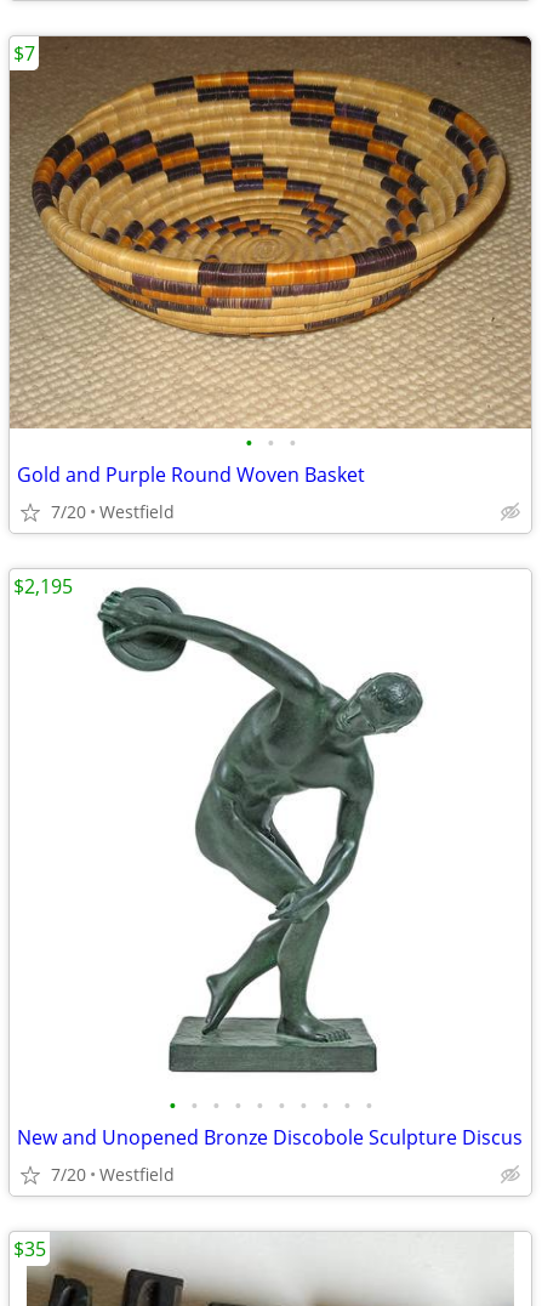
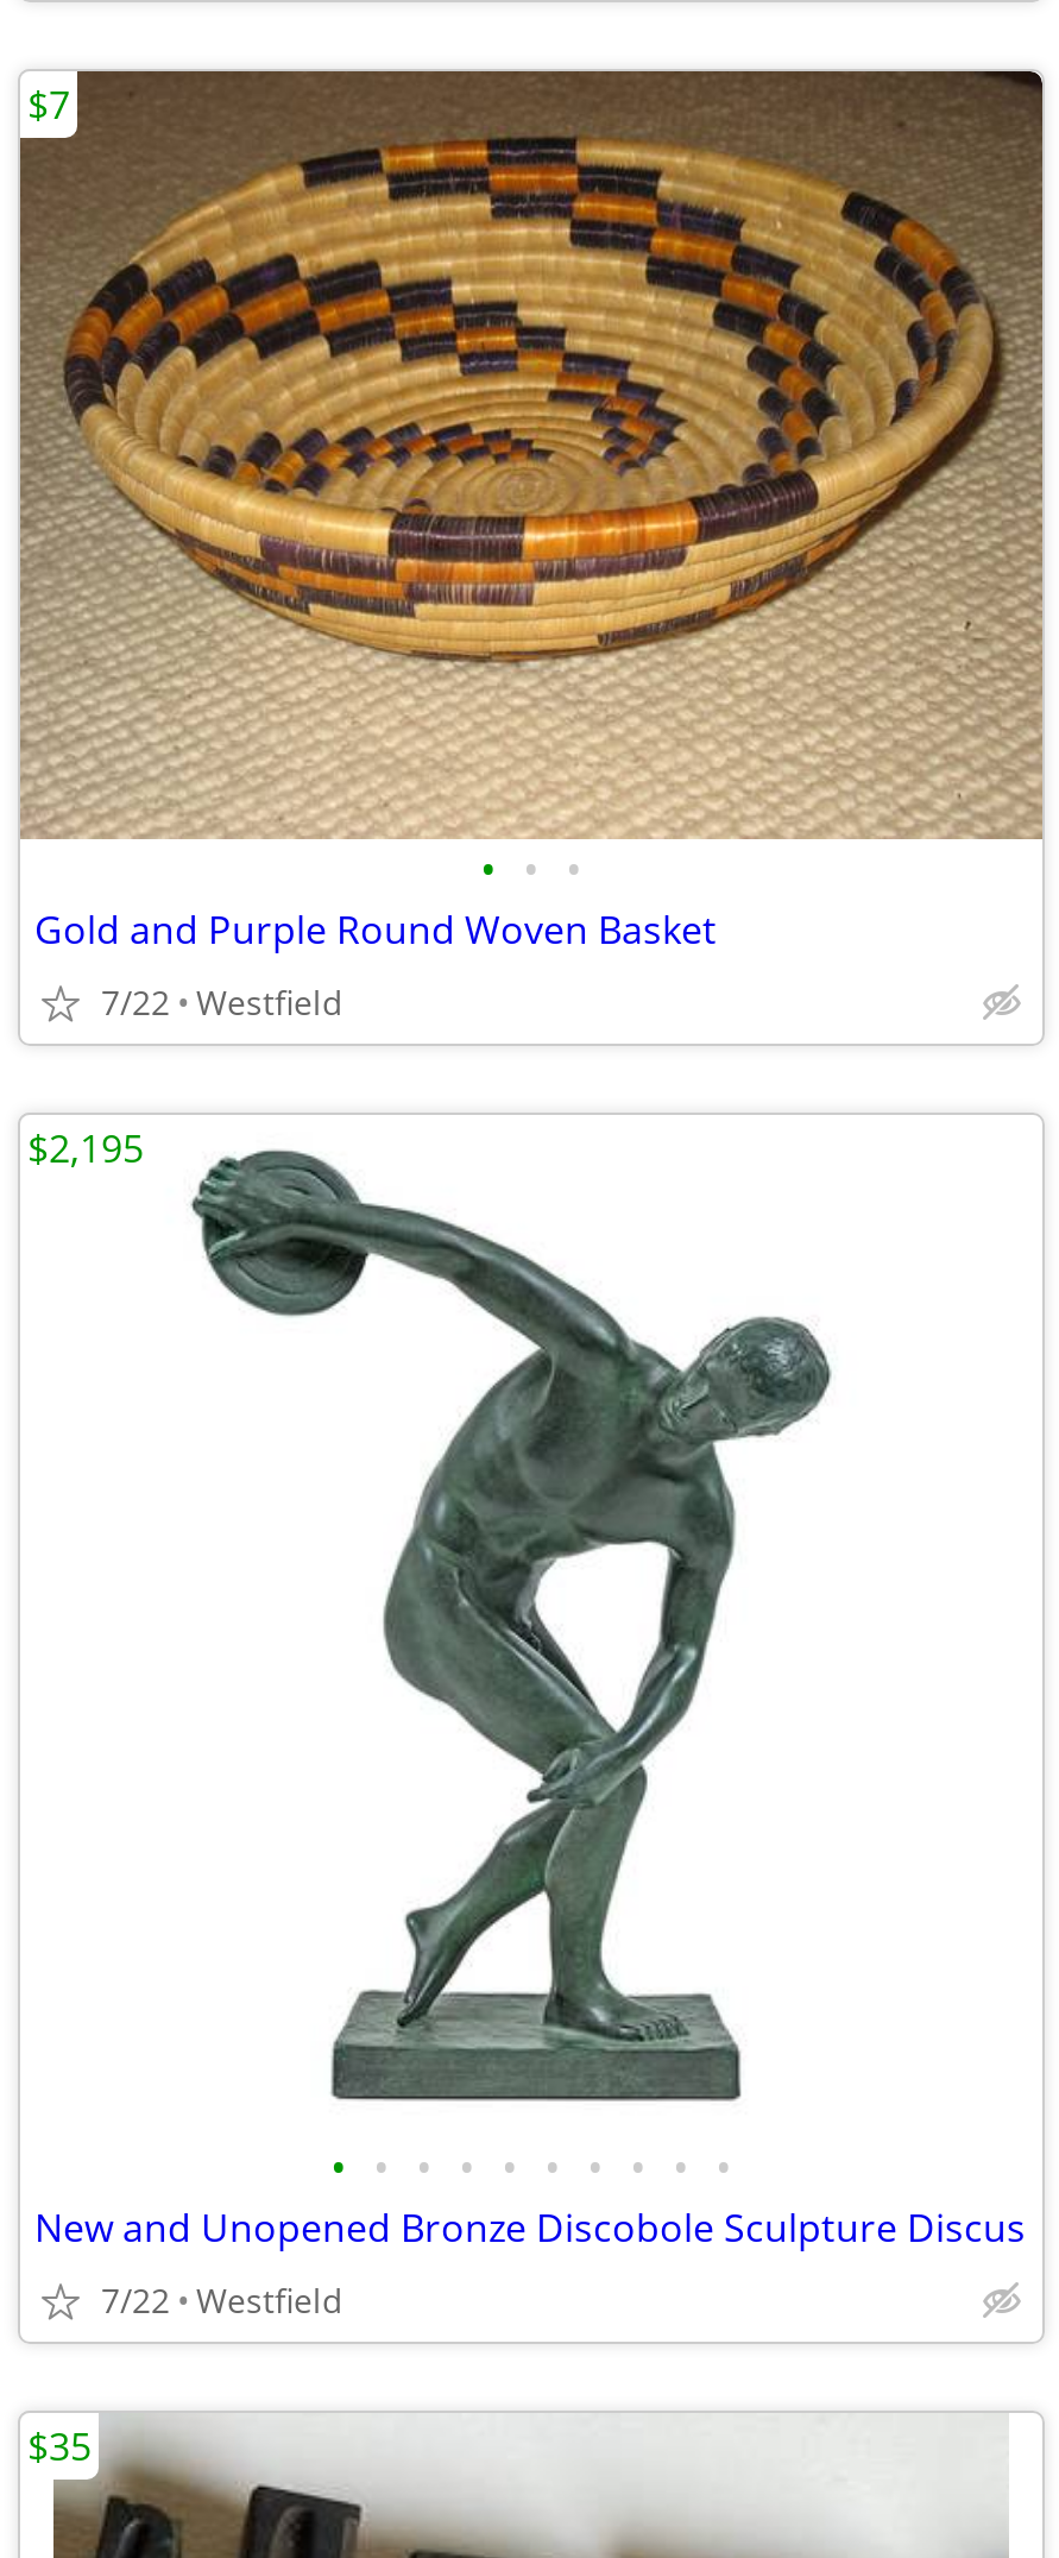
- 7/20 Westfield
+ 7/22 Westfield

- 7/20 Westfield
+ 7/22 Westfield
